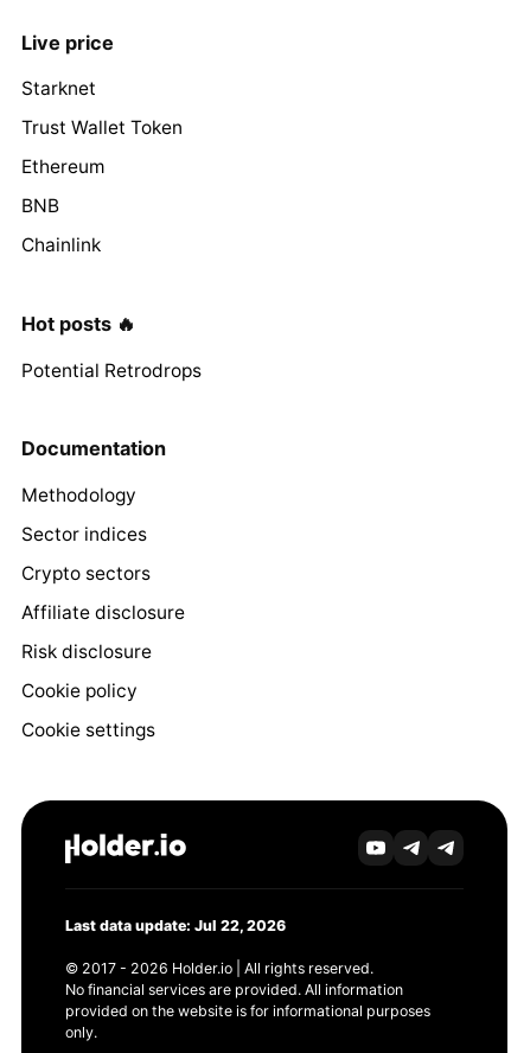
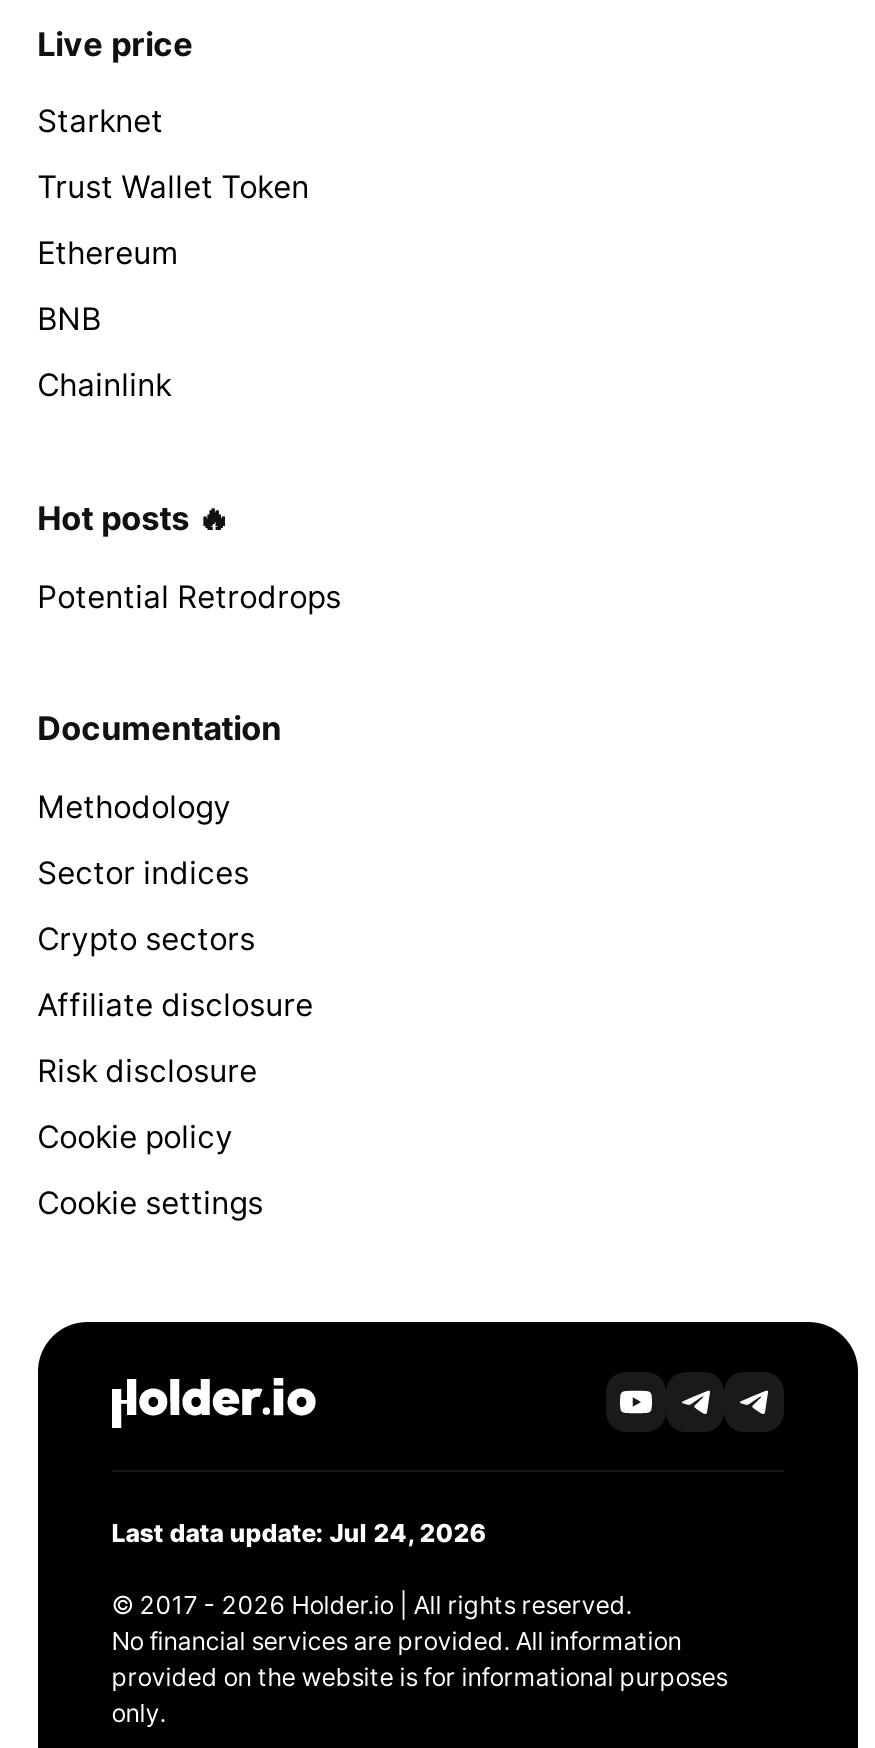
- Last data update: Jul 22, 2026
+ Last data update: Jul 24, 2026
